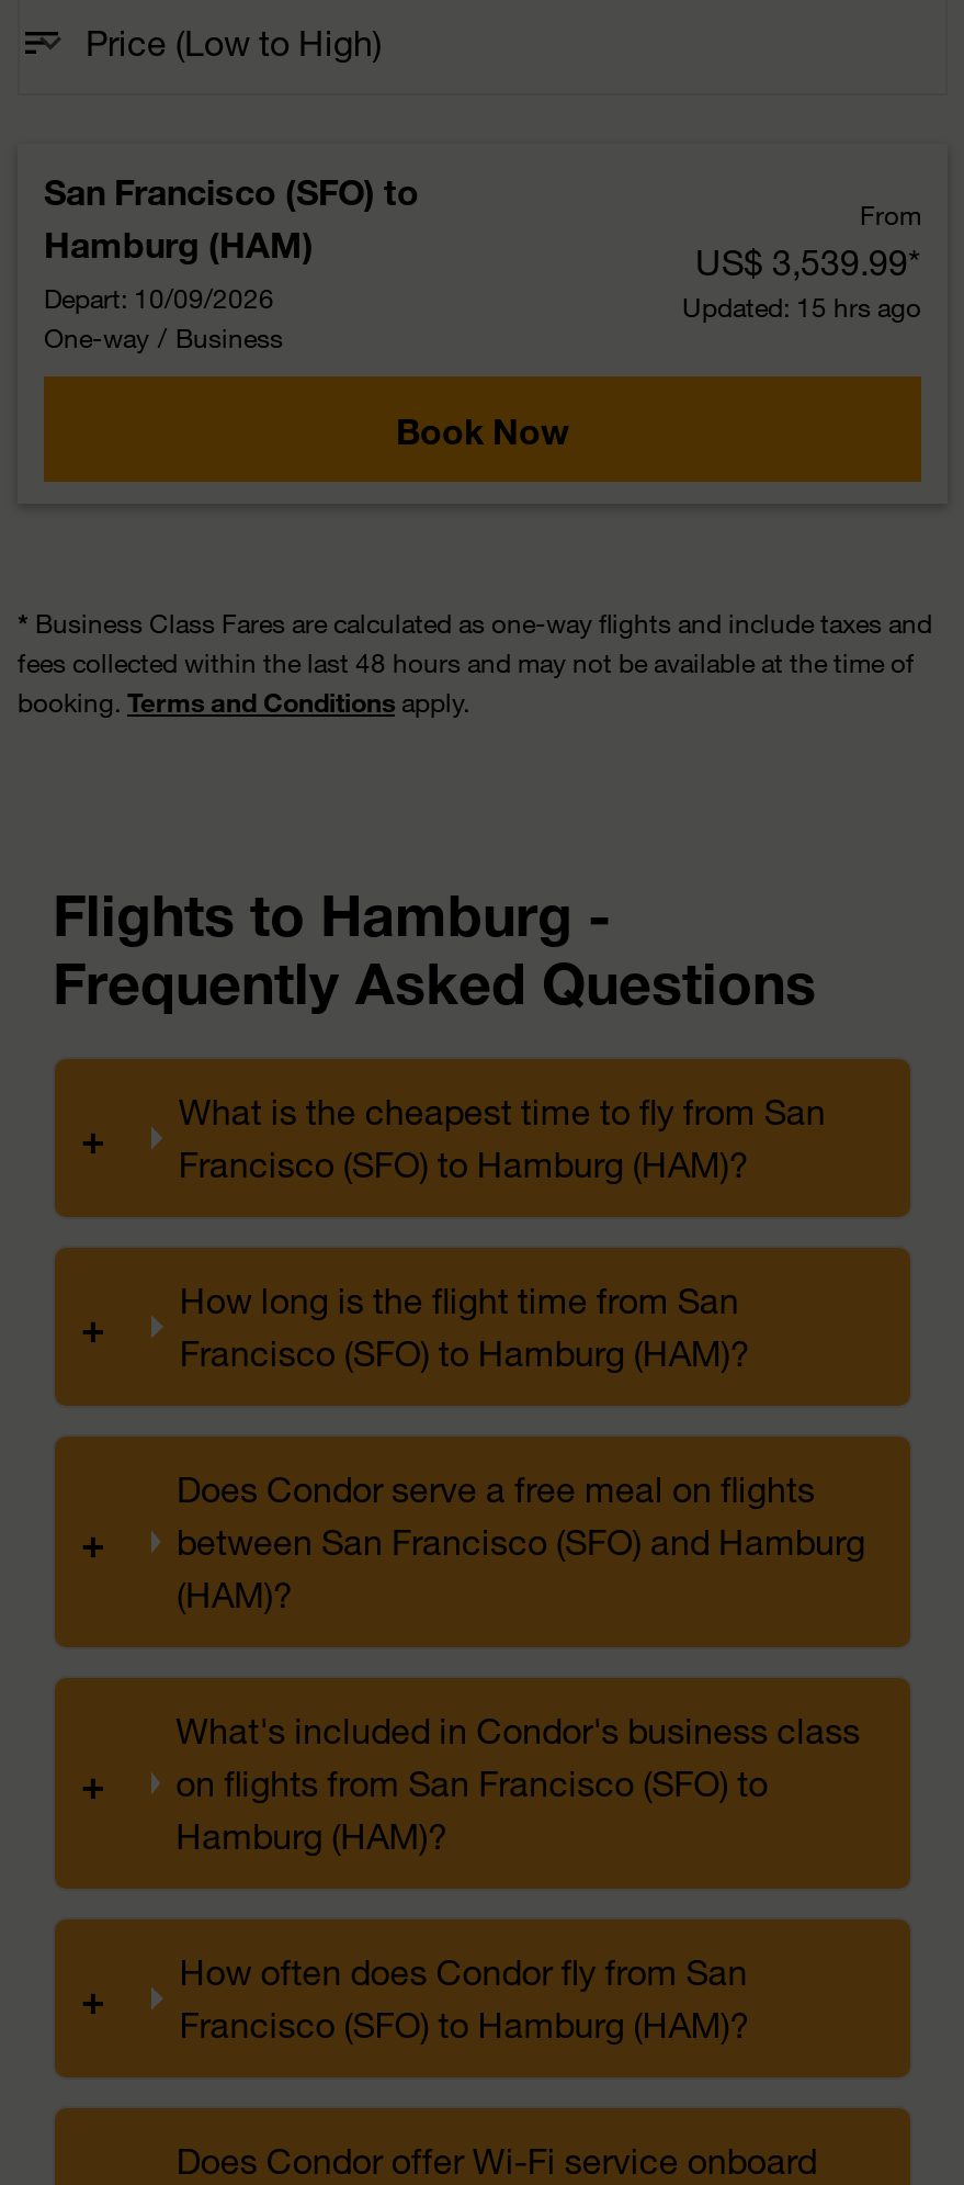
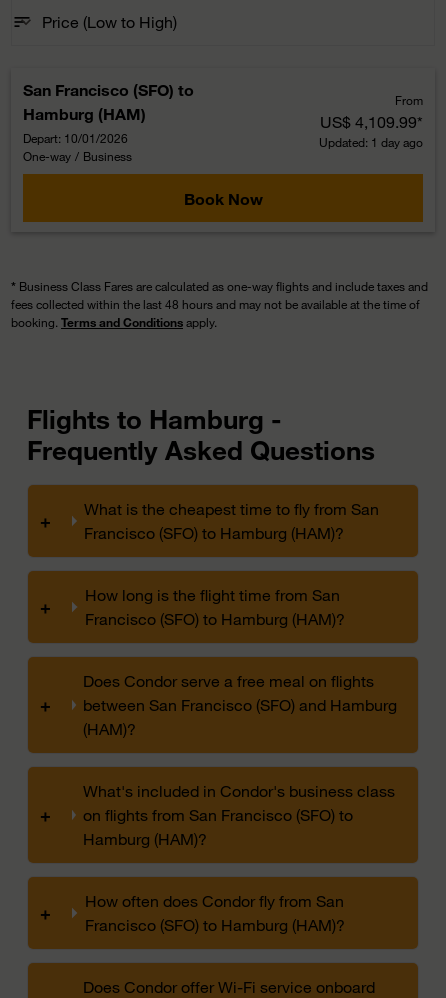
- US$ 3,539.99*
+ US$ 4,109.99*

- Depart: 10/09/2026
+ Depart: 10/01/2026

- Updated: 15 hrs ago
+ Updated: 1 day ago
